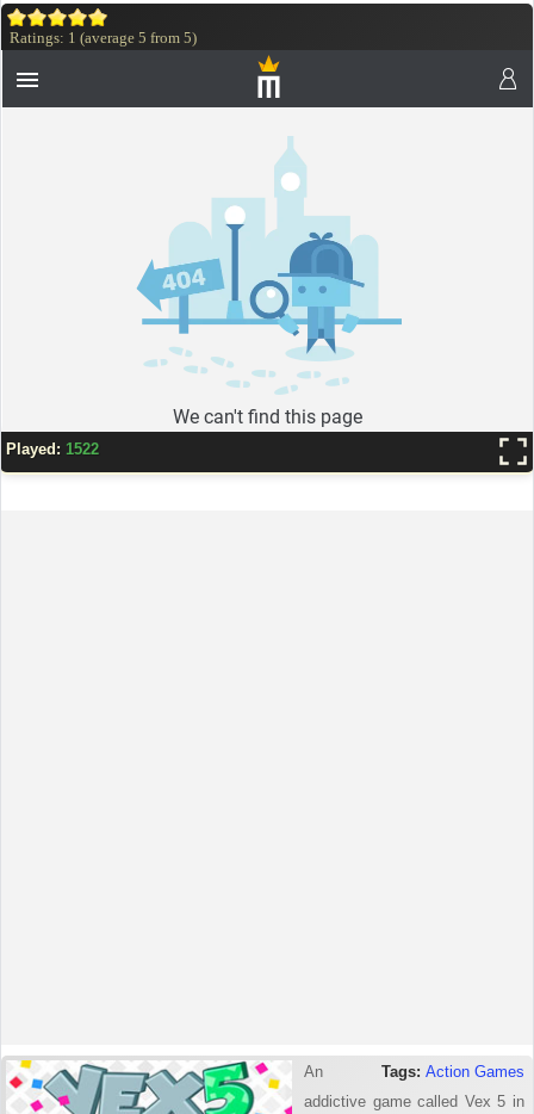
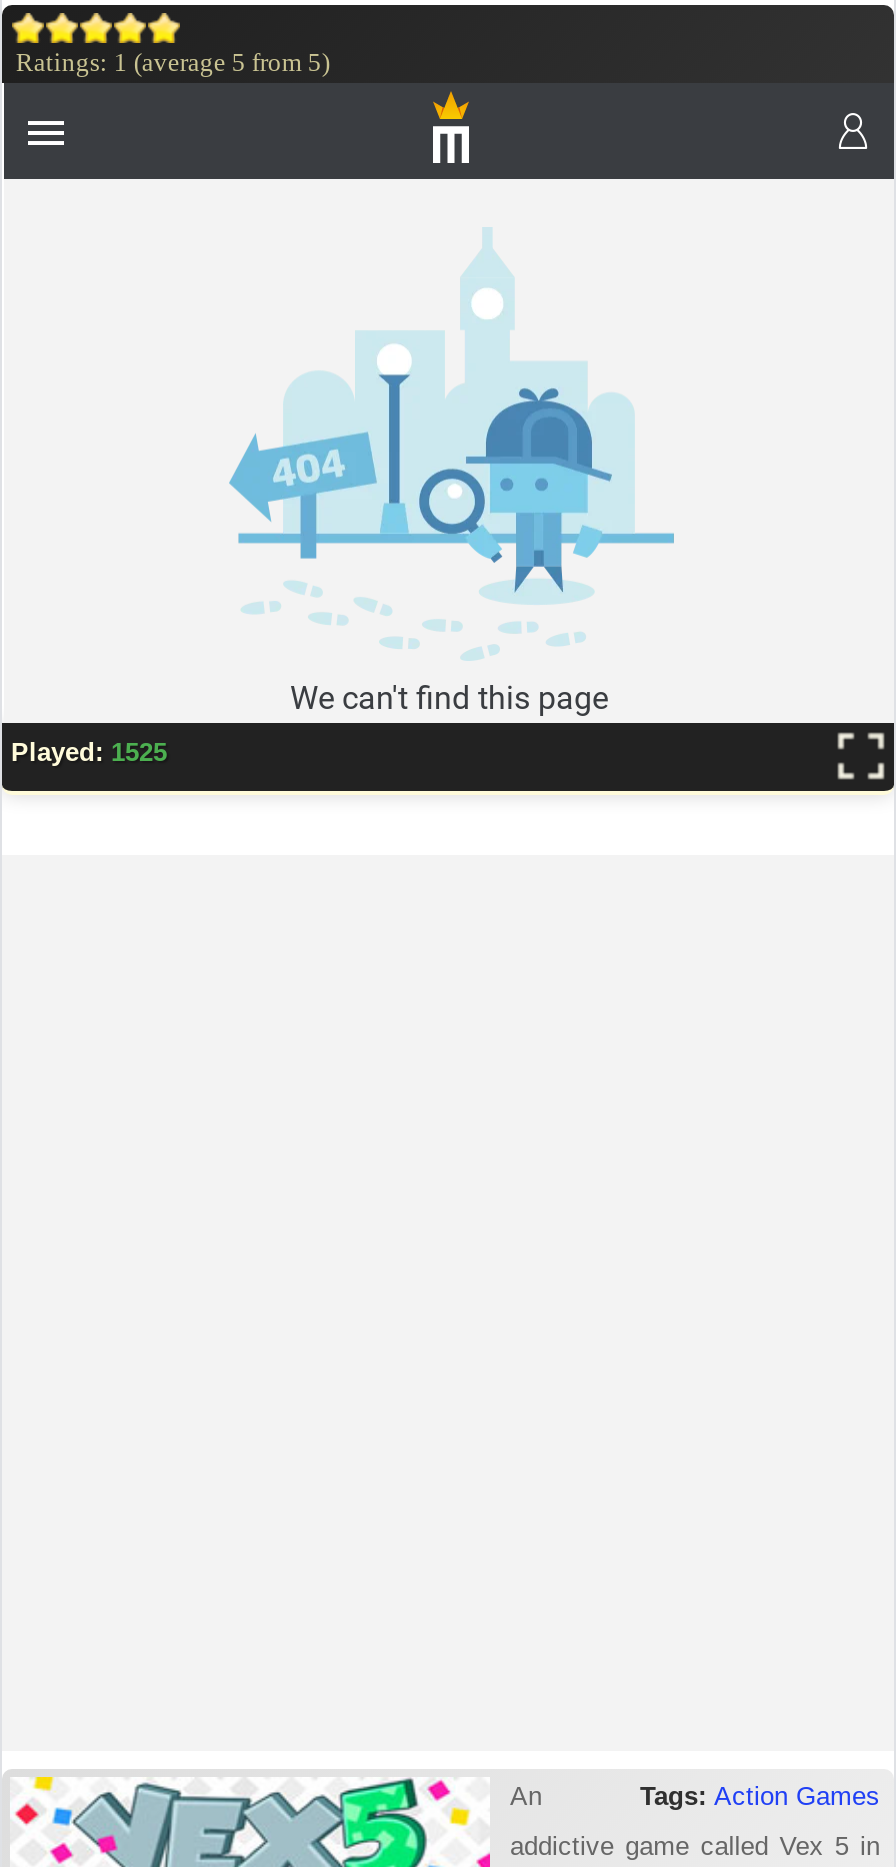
- Played: 1522
+ Played: 1525
